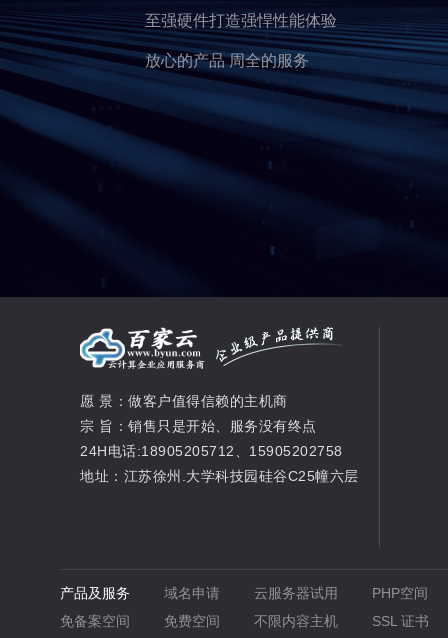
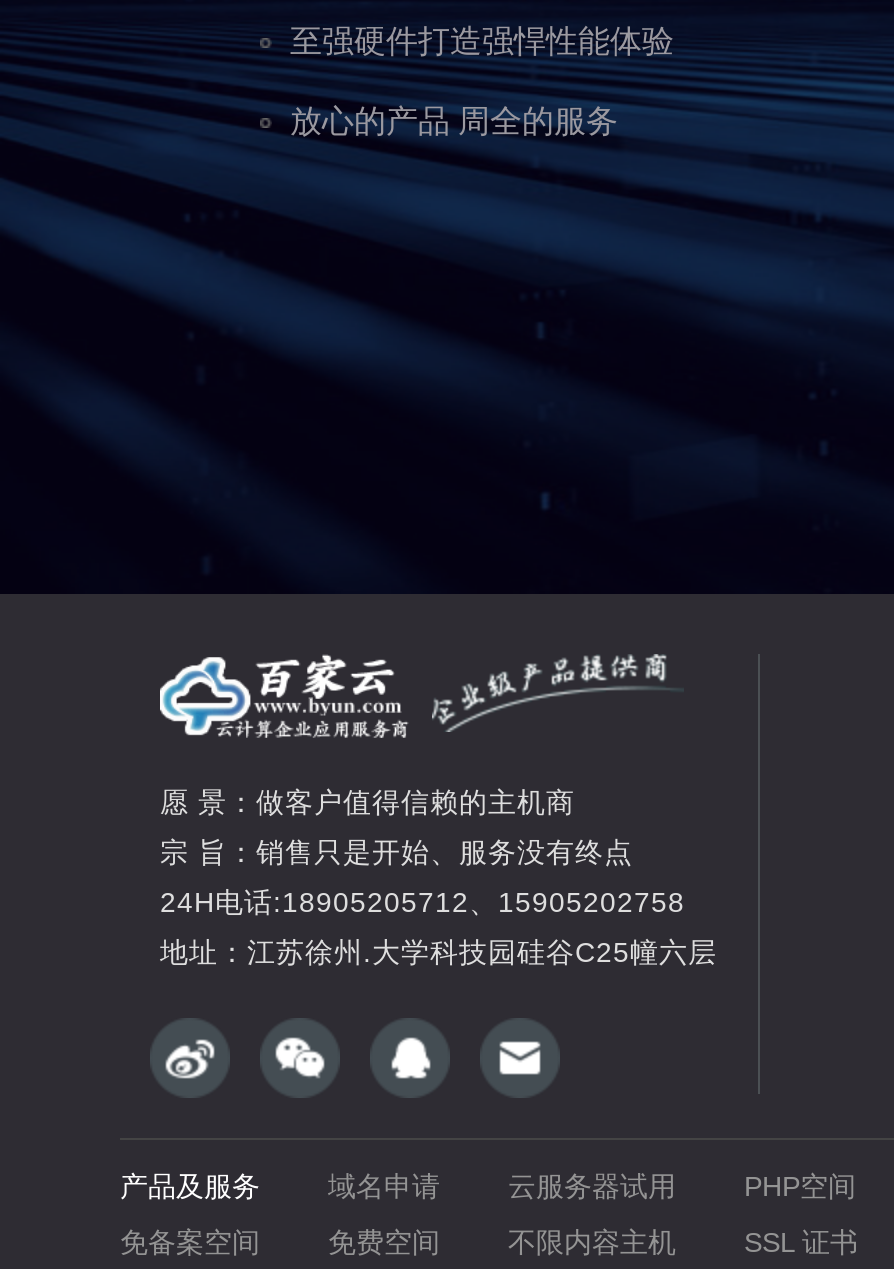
+ [image]

+ [image]

+ [image]

+ [image]
